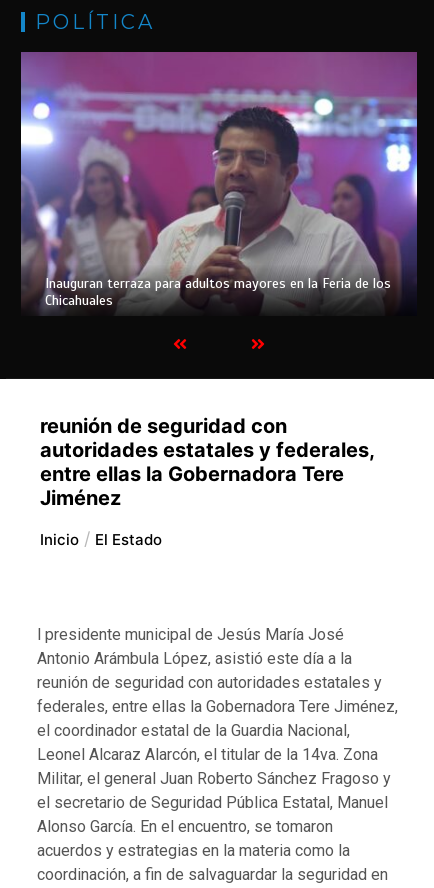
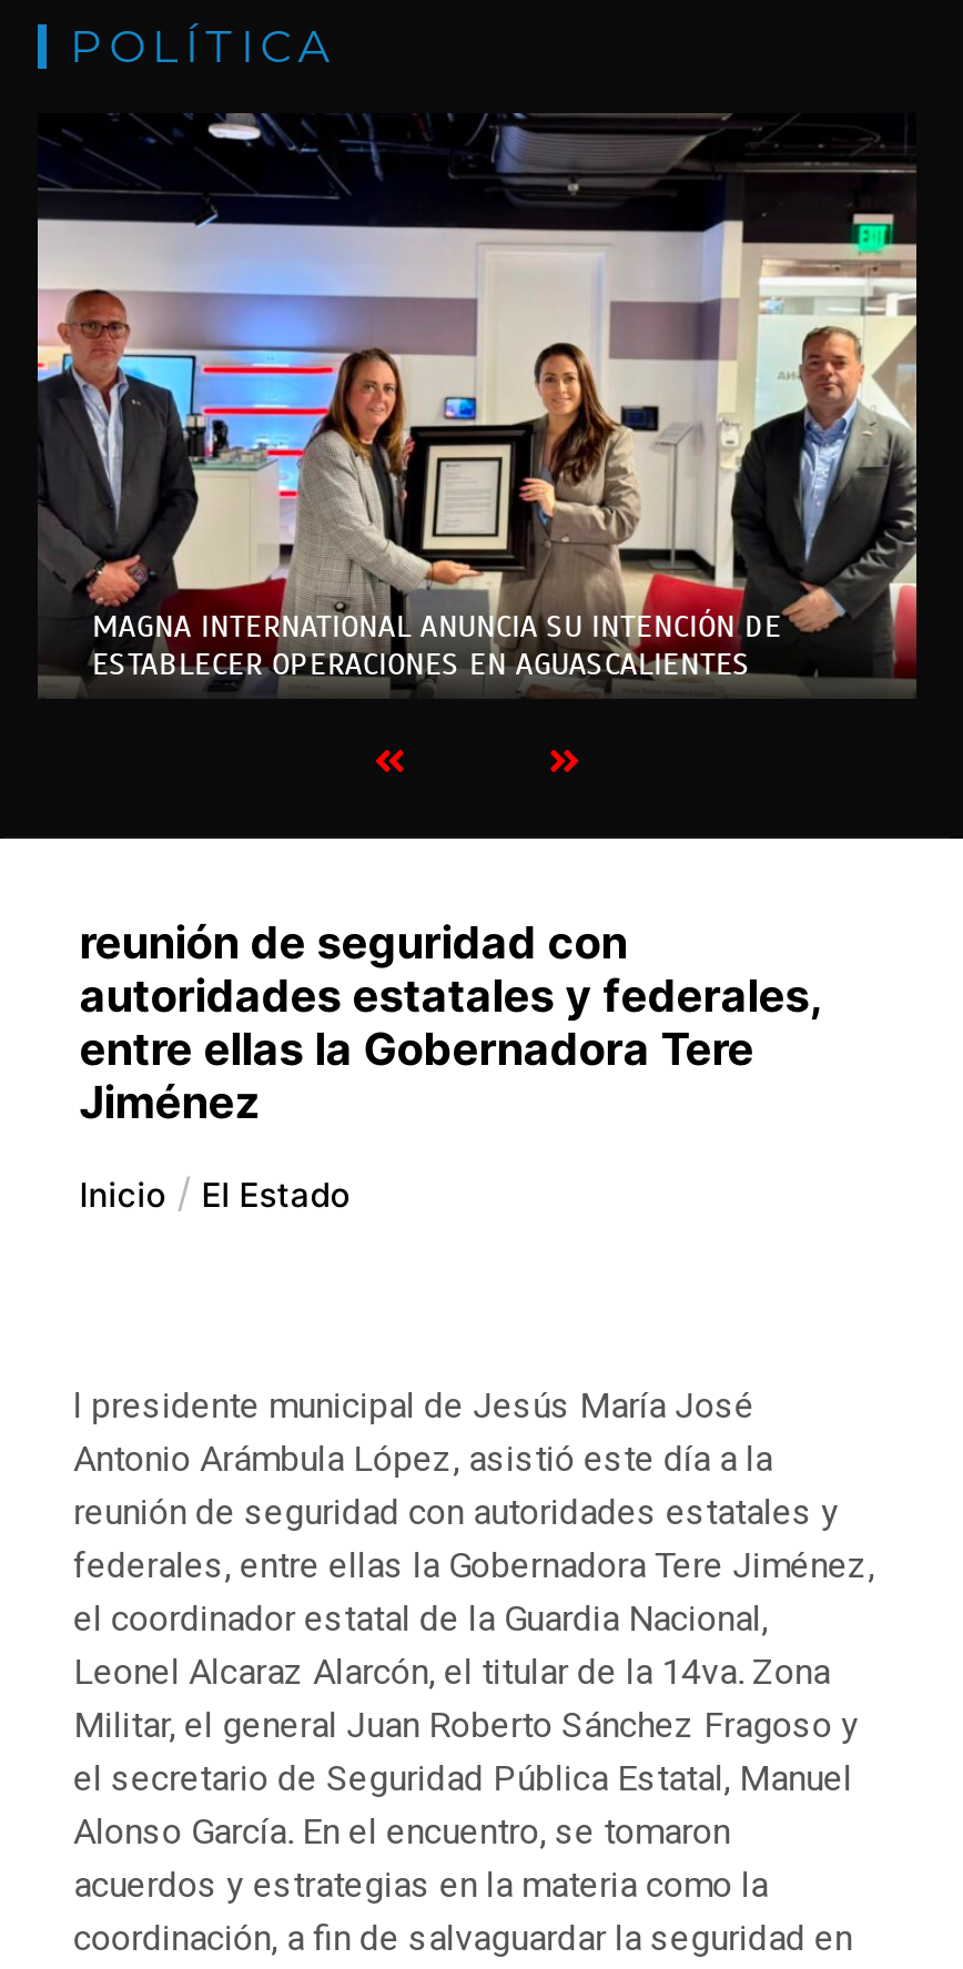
- [image]
- Inauguran terraza para adultos mayores en la Feria de los
- Chicahuales
+ [image]
+ MAGNA INTERNATIONAL ANUNCIA SU INTENCIÓN DE
+ ESTABLECER OPERACIONES EN AGUASCALIENTES
